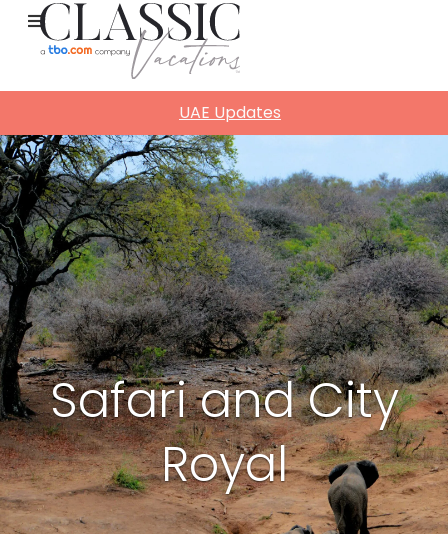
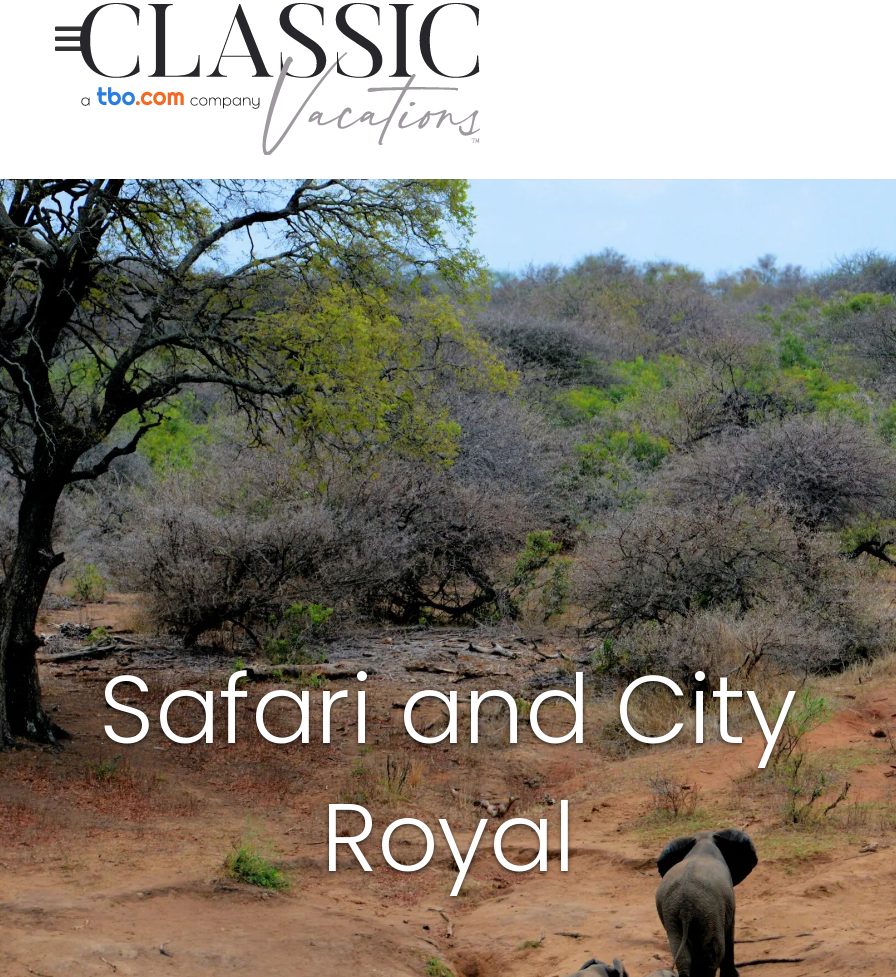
- UAE Updates
